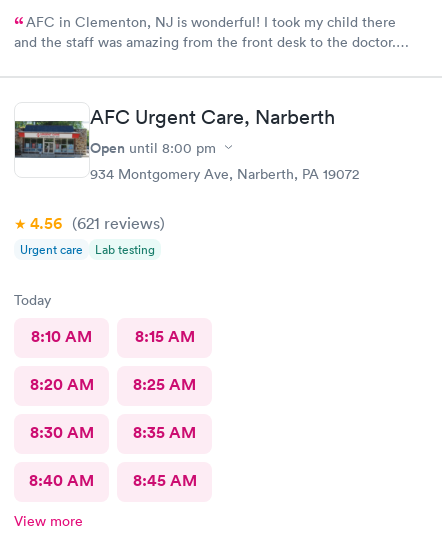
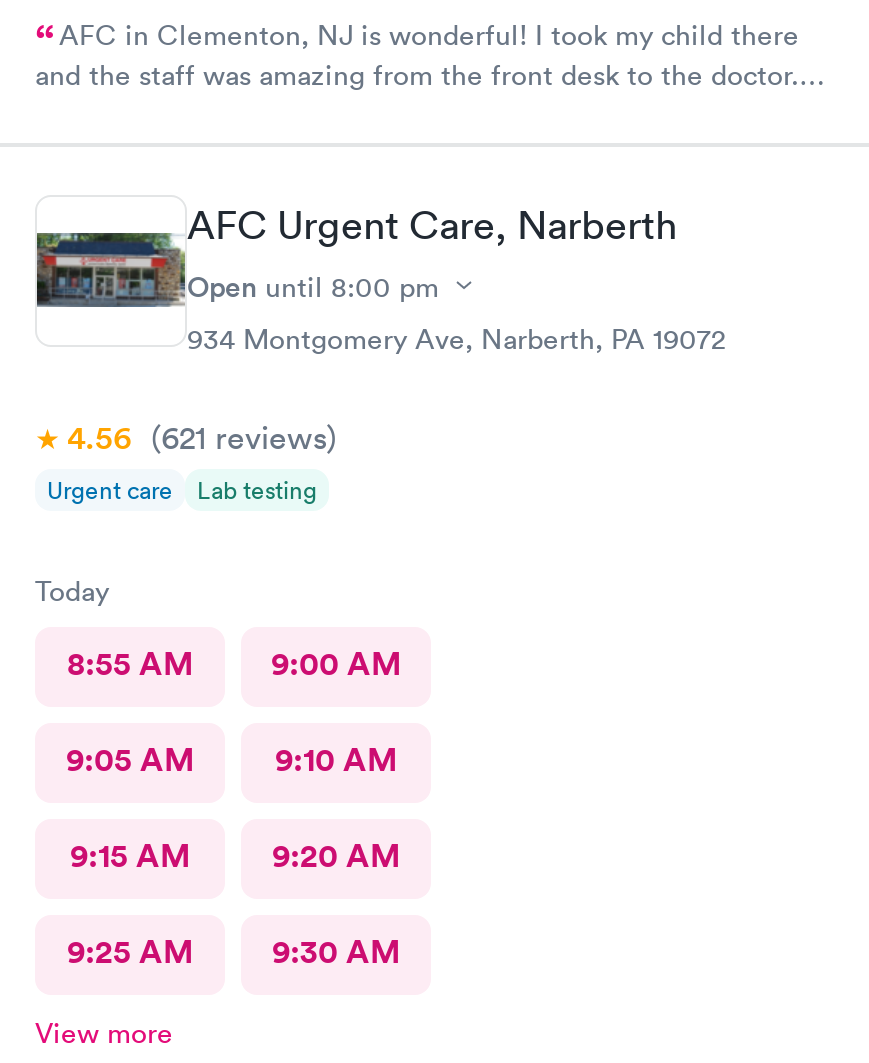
- 8:10 AM
+ 8:55 AM

- 8:15 AM
+ 9:00 AM

- 8:20 AM
+ 9:05 AM

- 8:25 AM
+ 9:10 AM

- 8:30 AM
+ 9:15 AM

- 8:35 AM
+ 9:20 AM

- 8:40 AM
+ 9:25 AM

- 8:45 AM
+ 9:30 AM
